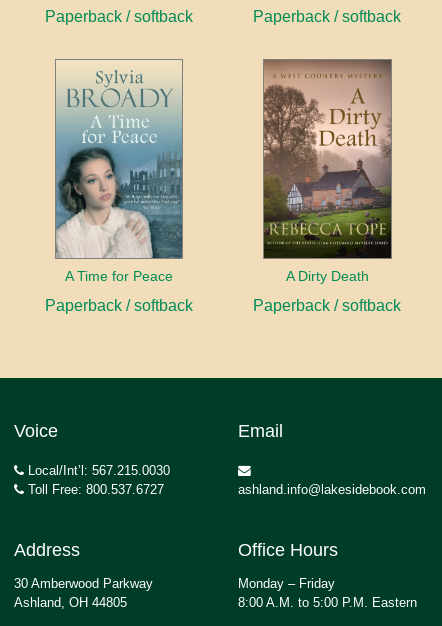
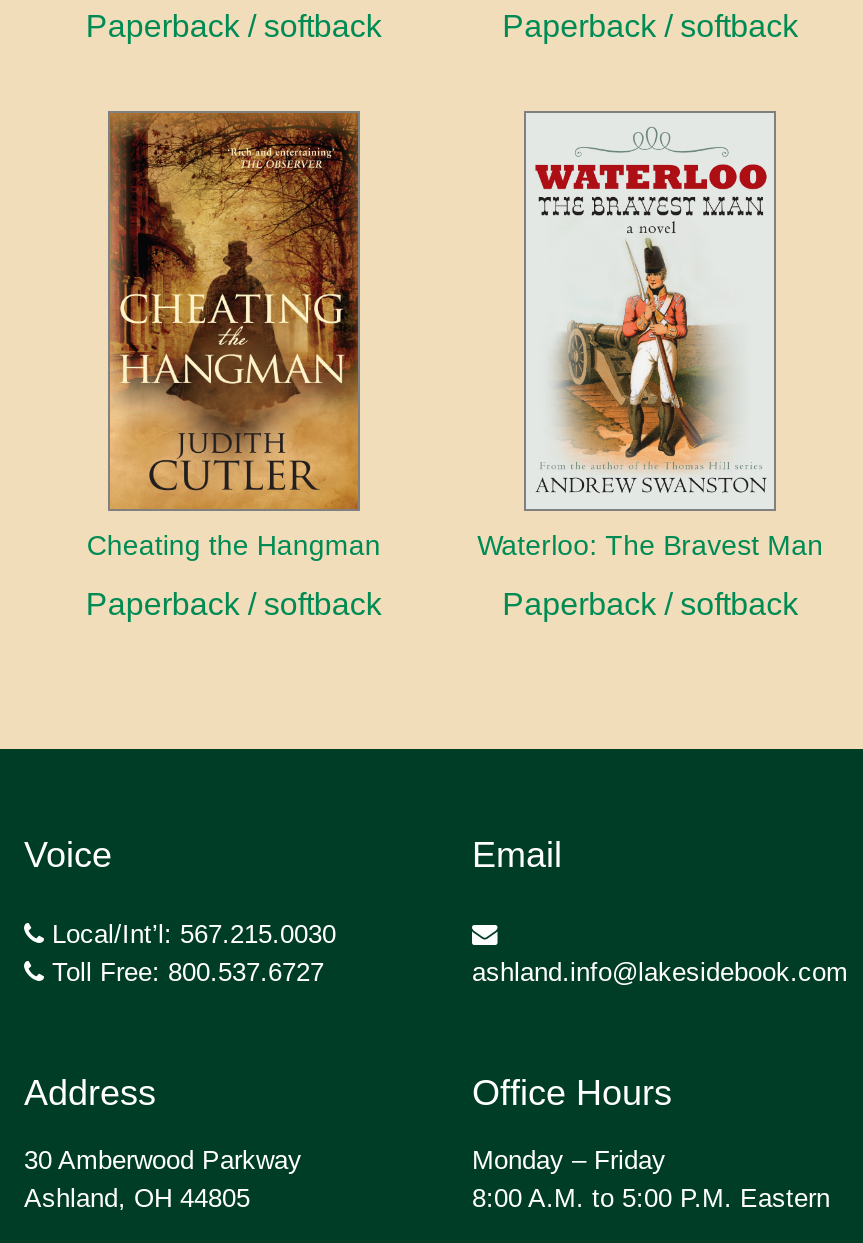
- [image]
- A Time for Peace
+ [image]
+ Cheating the Hangman

- [image]
- A Dirty Death
+ [image]
+ Waterloo: The Bravest Man
